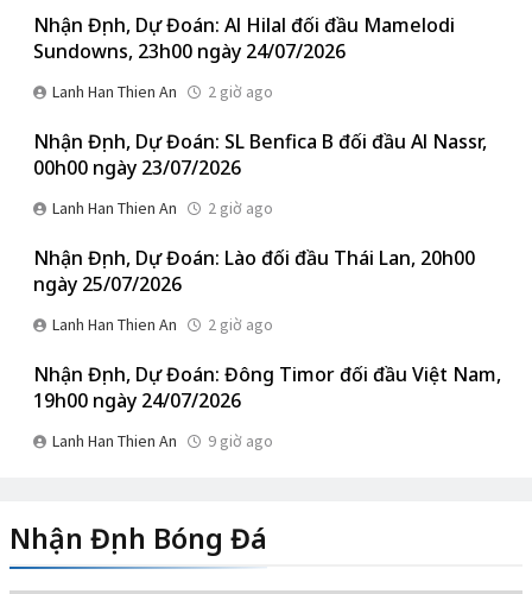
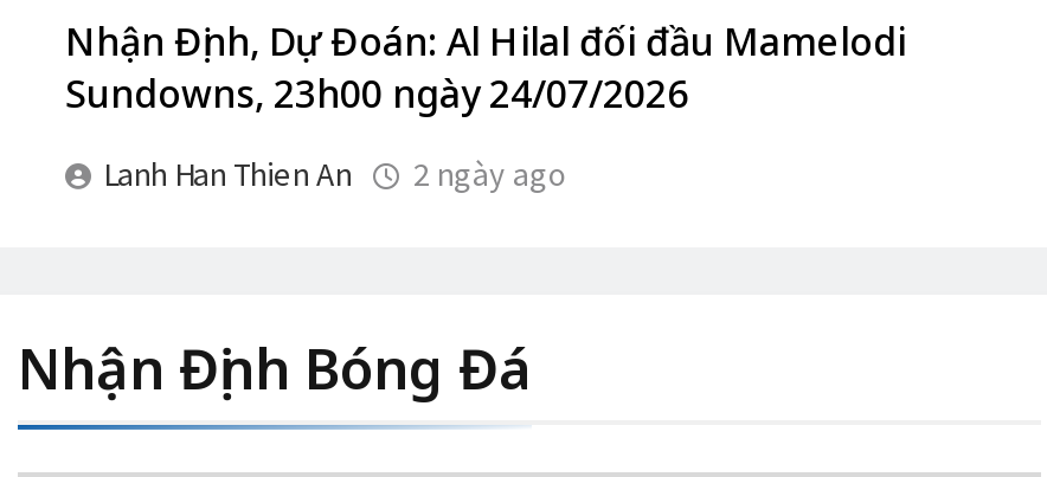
- 2 giờ ago
- Nhận Định, Dự Đoán: SL Benfica B đối đầu Al Nassr,
- 00h00 ngày 23/07/2026
- Lanh Han Thien An
- 2 giờ ago
- Nhận Định, Dự Đoán: Lào đối đầu Thái Lan, 20h00
- ngày 25/07/2026
- Lanh Han Thien An
- 2 giờ ago
- Nhận Định, Dự Đoán: Đông Timor đối đầu Việt Nam,
- 19h00 ngày 24/07/2026
- Lanh Han Thien An
- 9 giờ ago
+ 2 ngày ago
